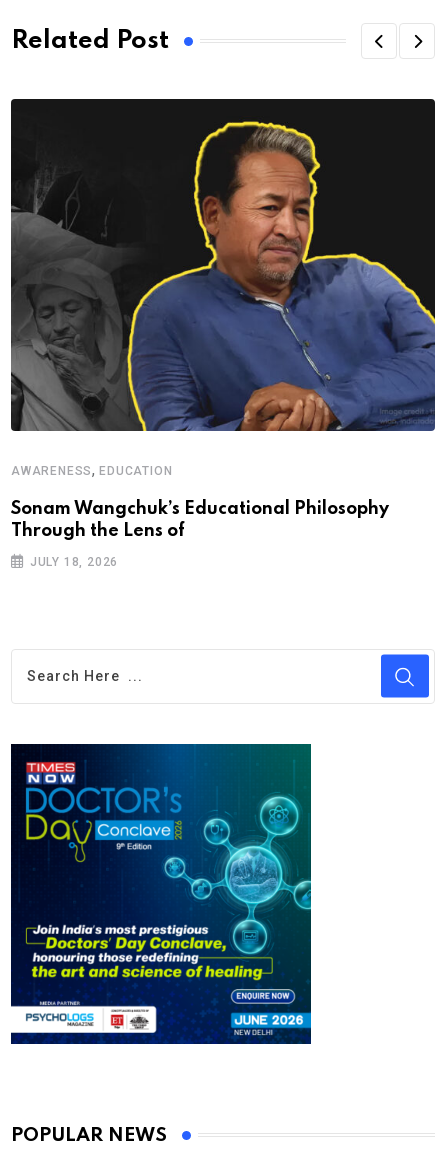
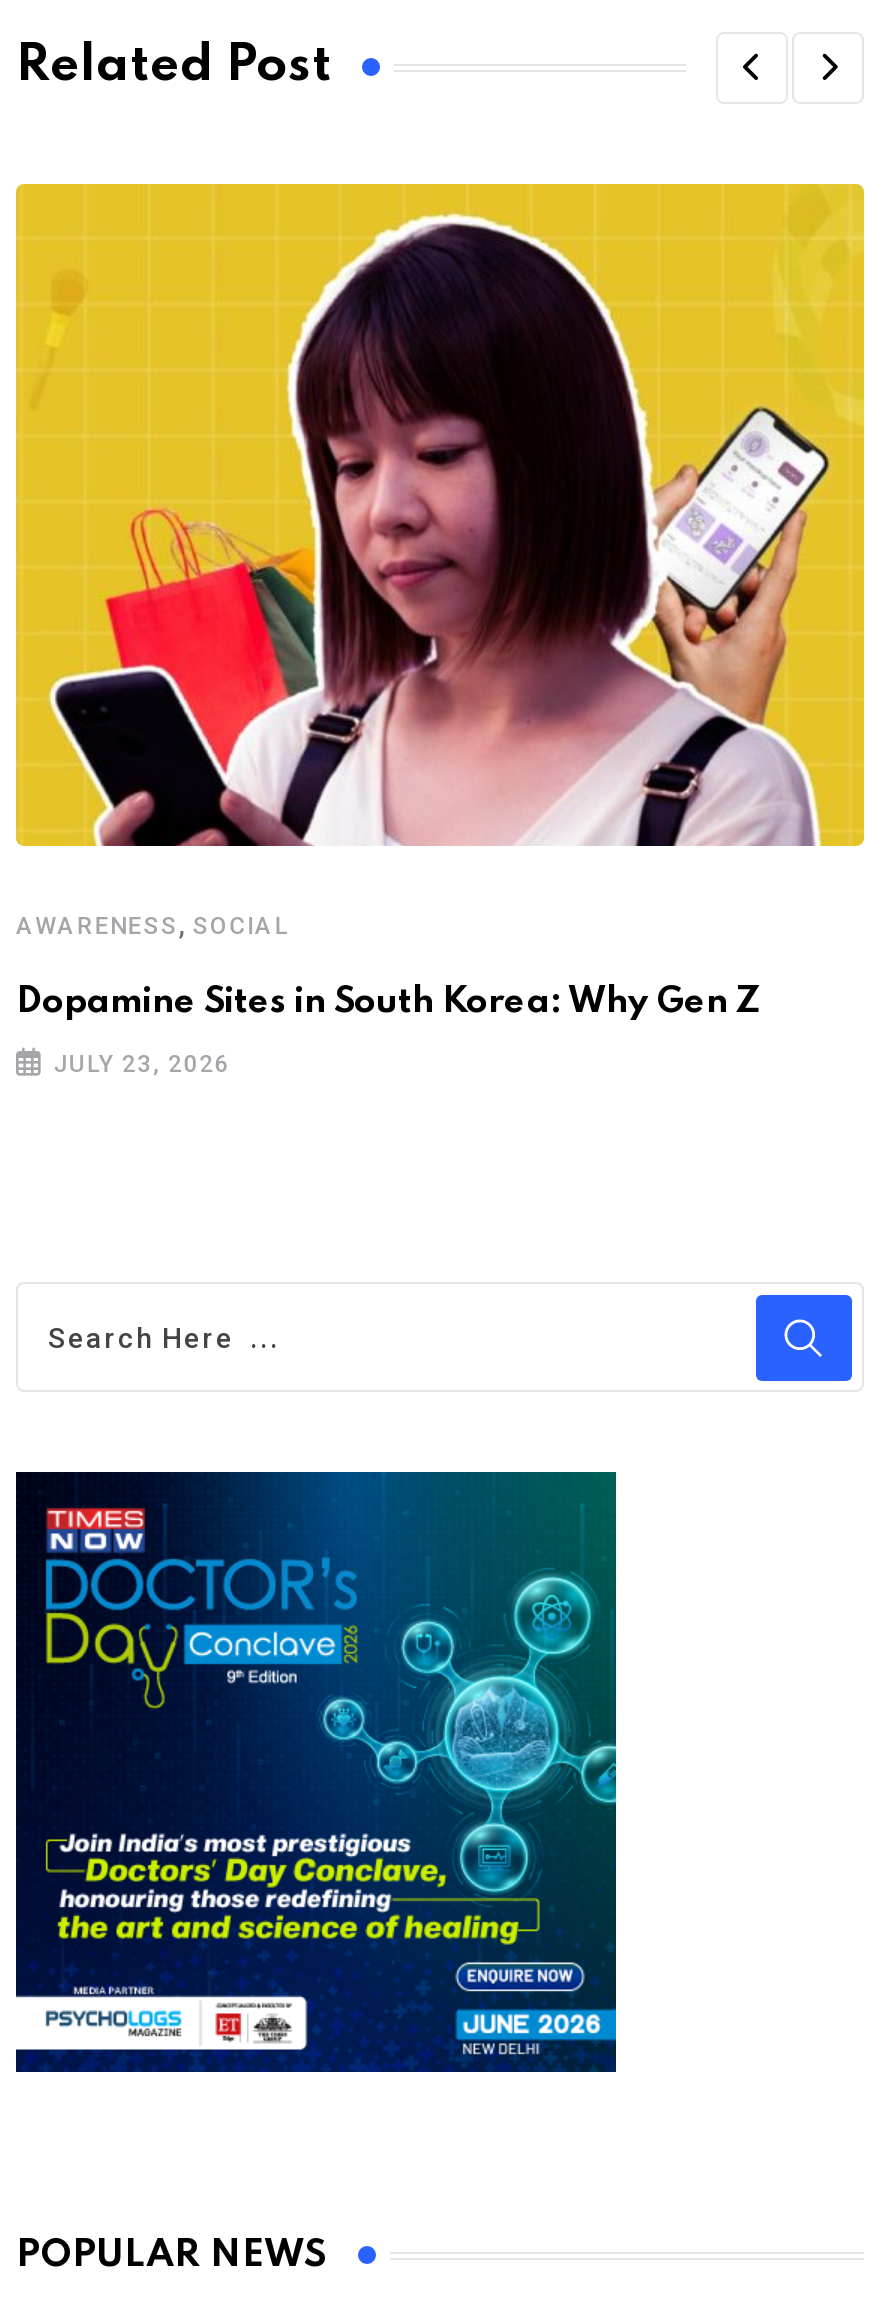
- [image]
- AWARENESS, EDUCATION
+ [image]
+ AWARENESS, SOCIAL

- Sonam Wangchuk’s Educational Philosophy
- Through the Lens of
+ Dopamine Sites in South Korea: Why Gen Z

- JULY 18, 2026
+ JULY 23, 2026
